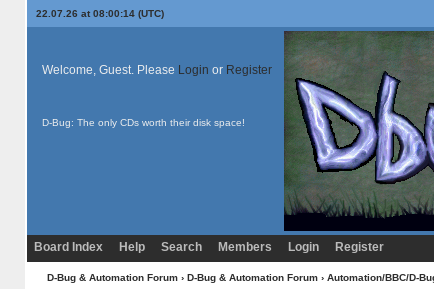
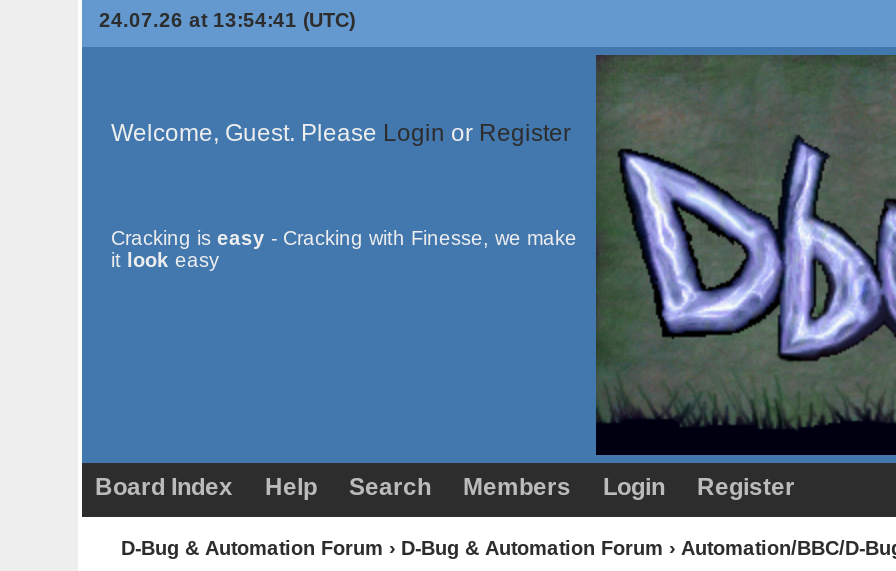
- 22.07.26 at 08:00:14 (UTC)
+ 24.07.26 at 13:54:41 (UTC)

- D-Bug: The only CDs worth their disk space!
+ Cracking is easy - Cracking with Finesse, we make
+ it look easy
